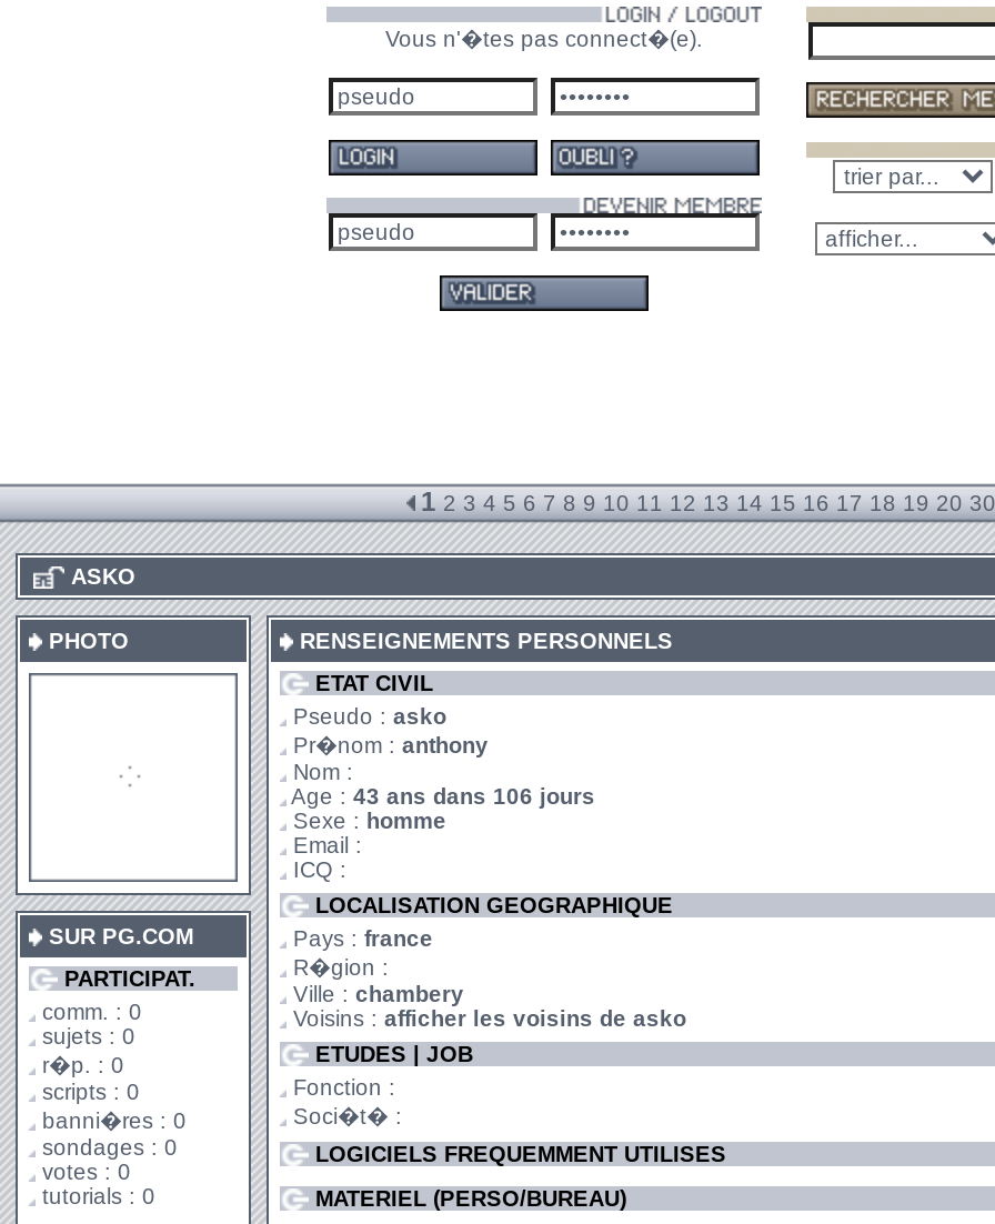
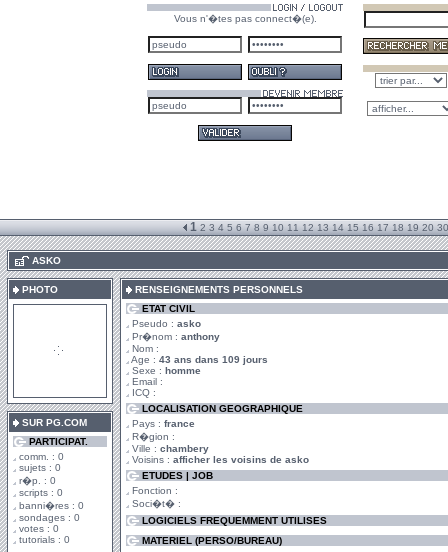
- Age : 43 ans dans 106 jours
+ Age : 43 ans dans 109 jours
